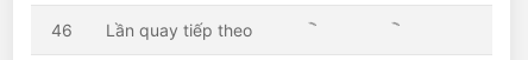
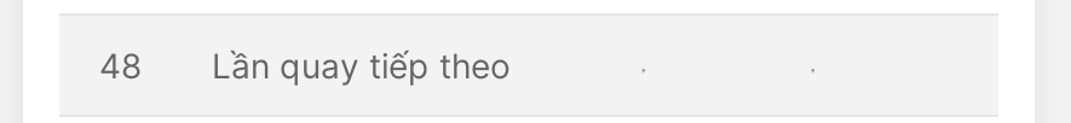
- 46 Lần quay tiếp theo
+ 48 Lần quay tiếp theo
